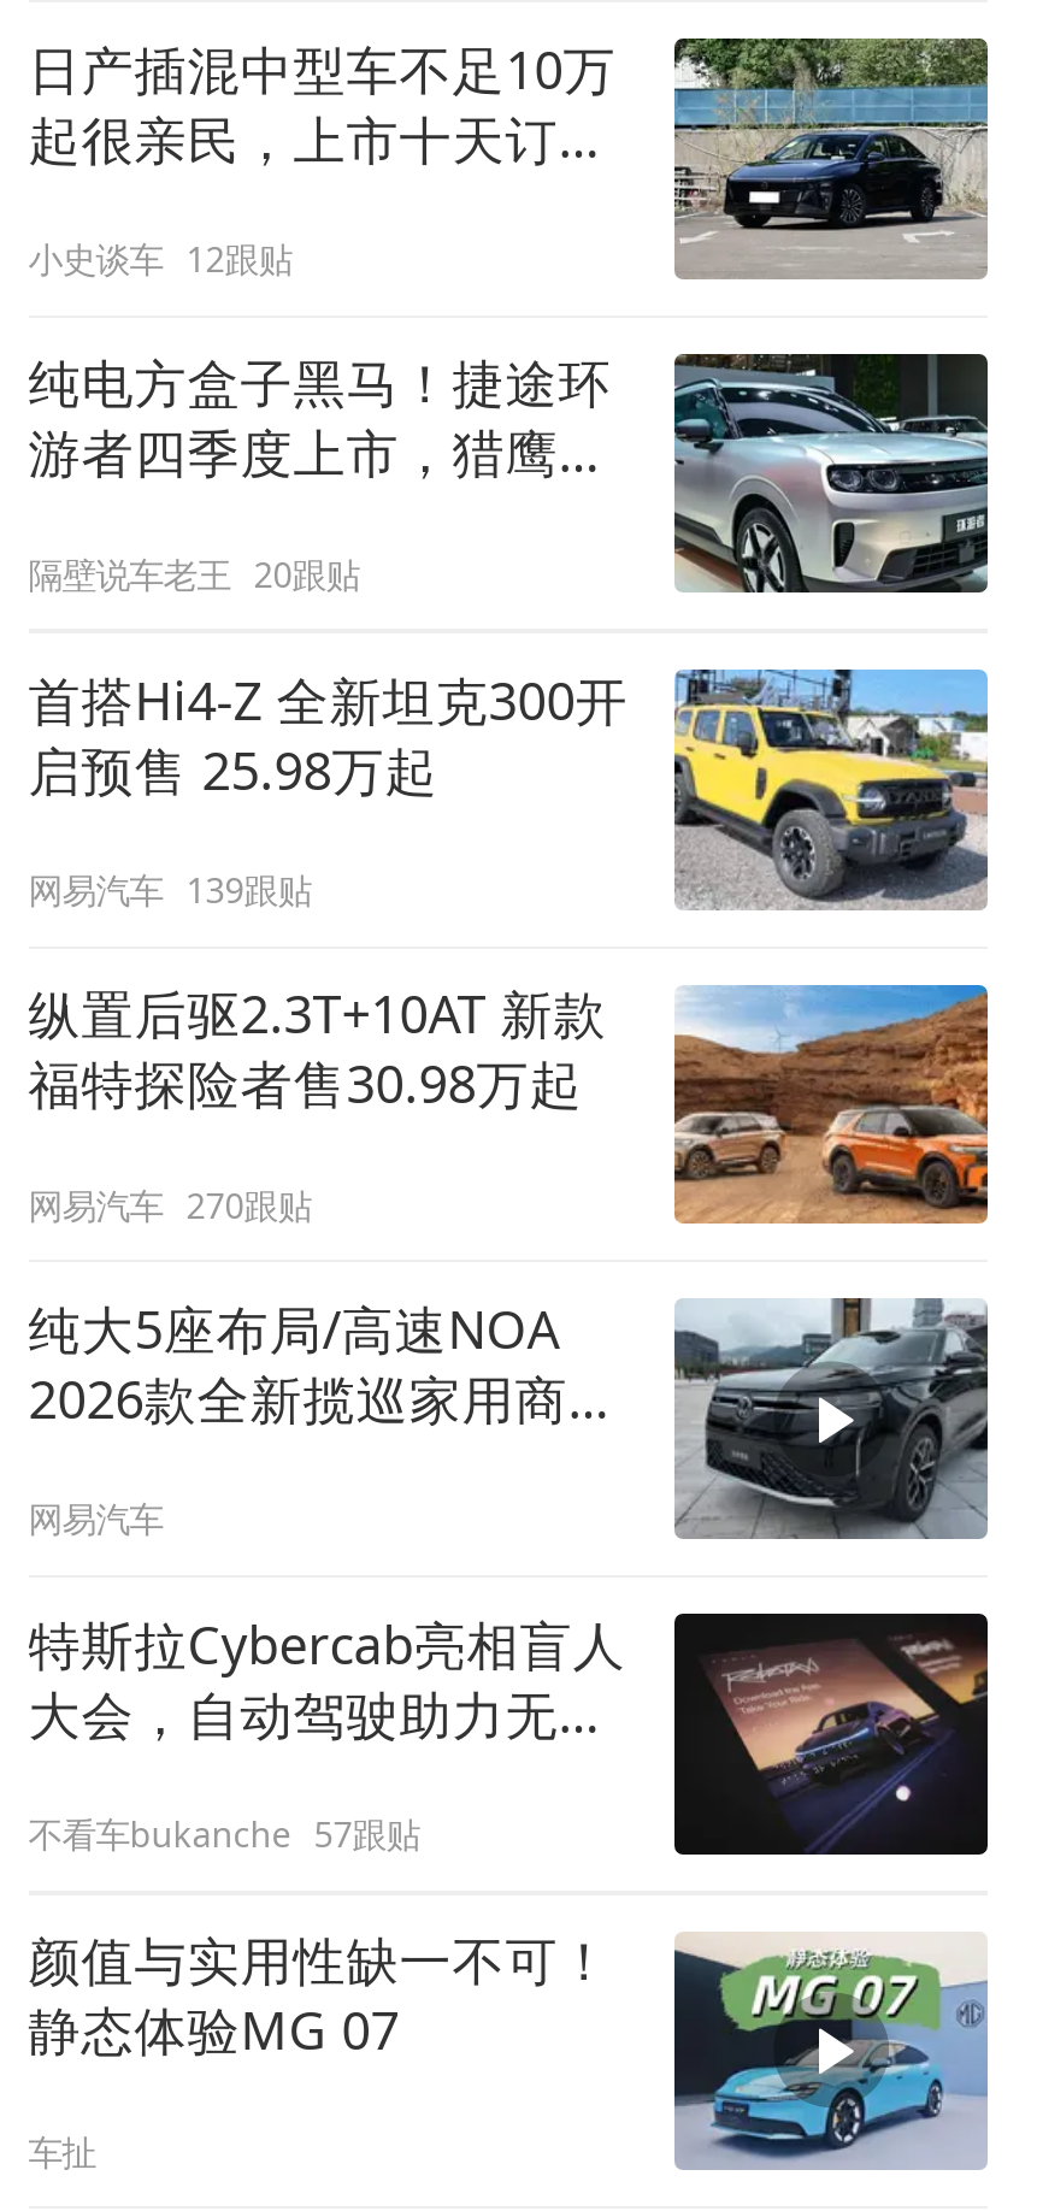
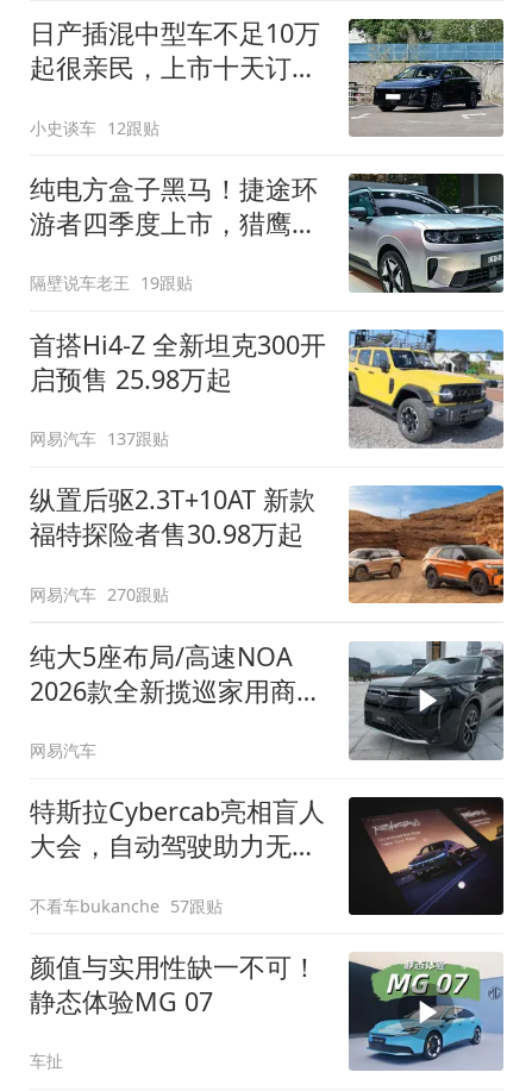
- 隔壁说车老王 20跟贴
+ 隔壁说车老王 19跟贴

- 网易汽车 139跟贴
+ 网易汽车 137跟贴
